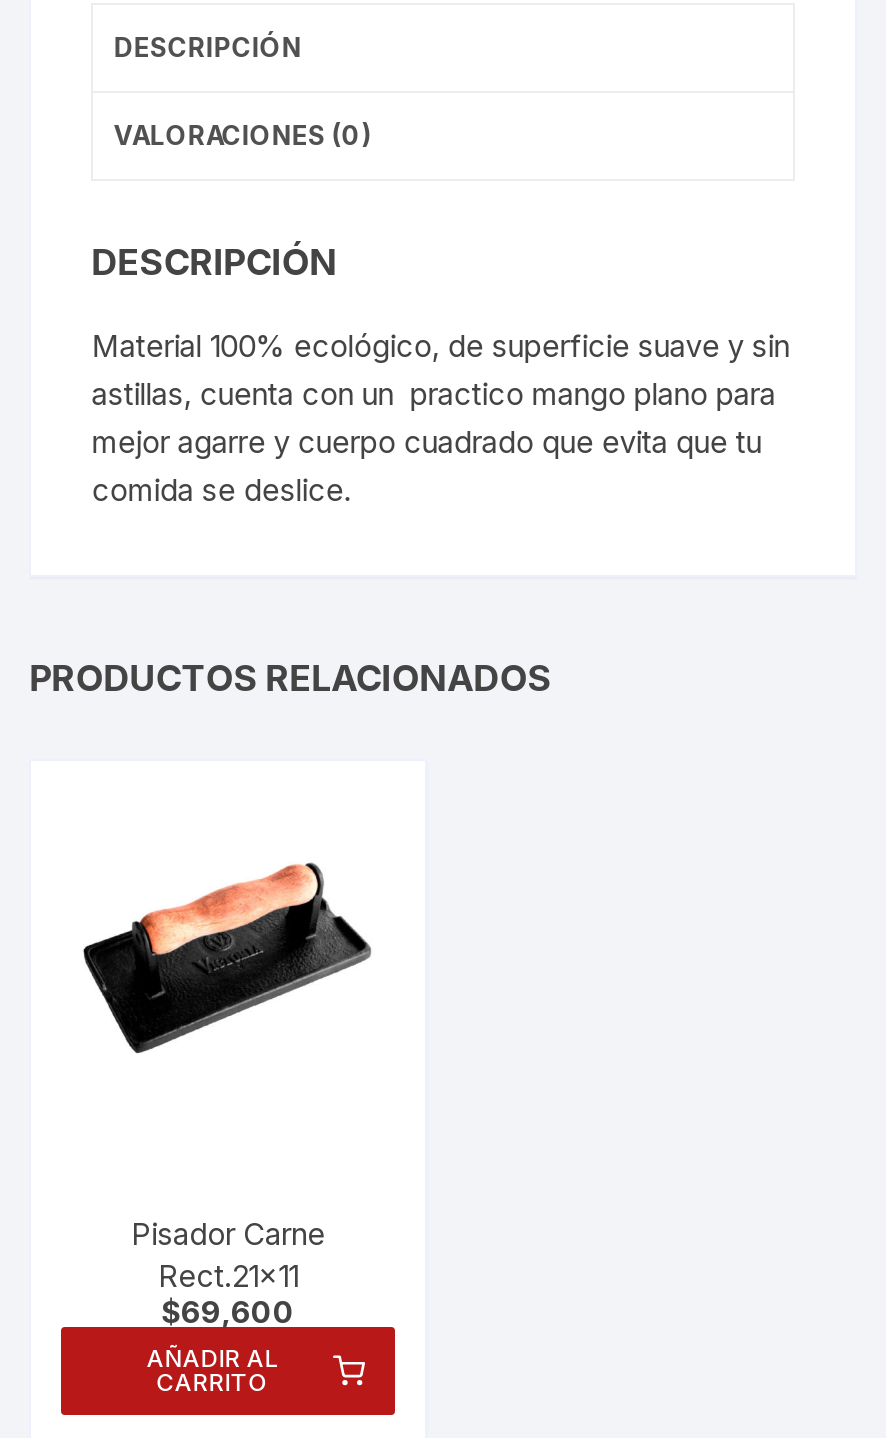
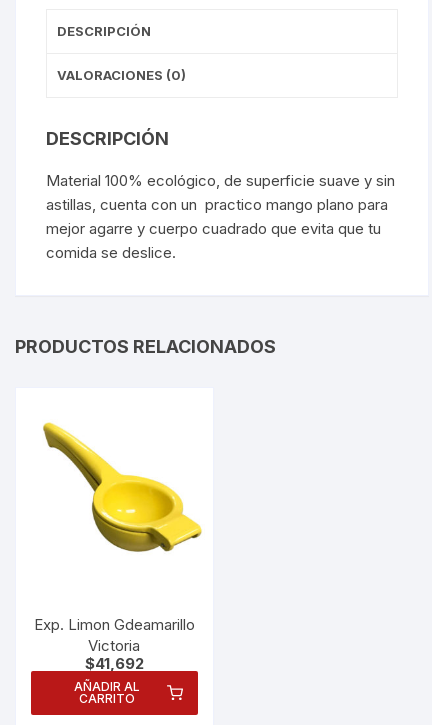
- [image]
+ [image]

- Pisador Carne
- Rect.21×11
- $69,600
+ Exp. Limon Gdeamarillo
+ Victoria
+ $41,692
